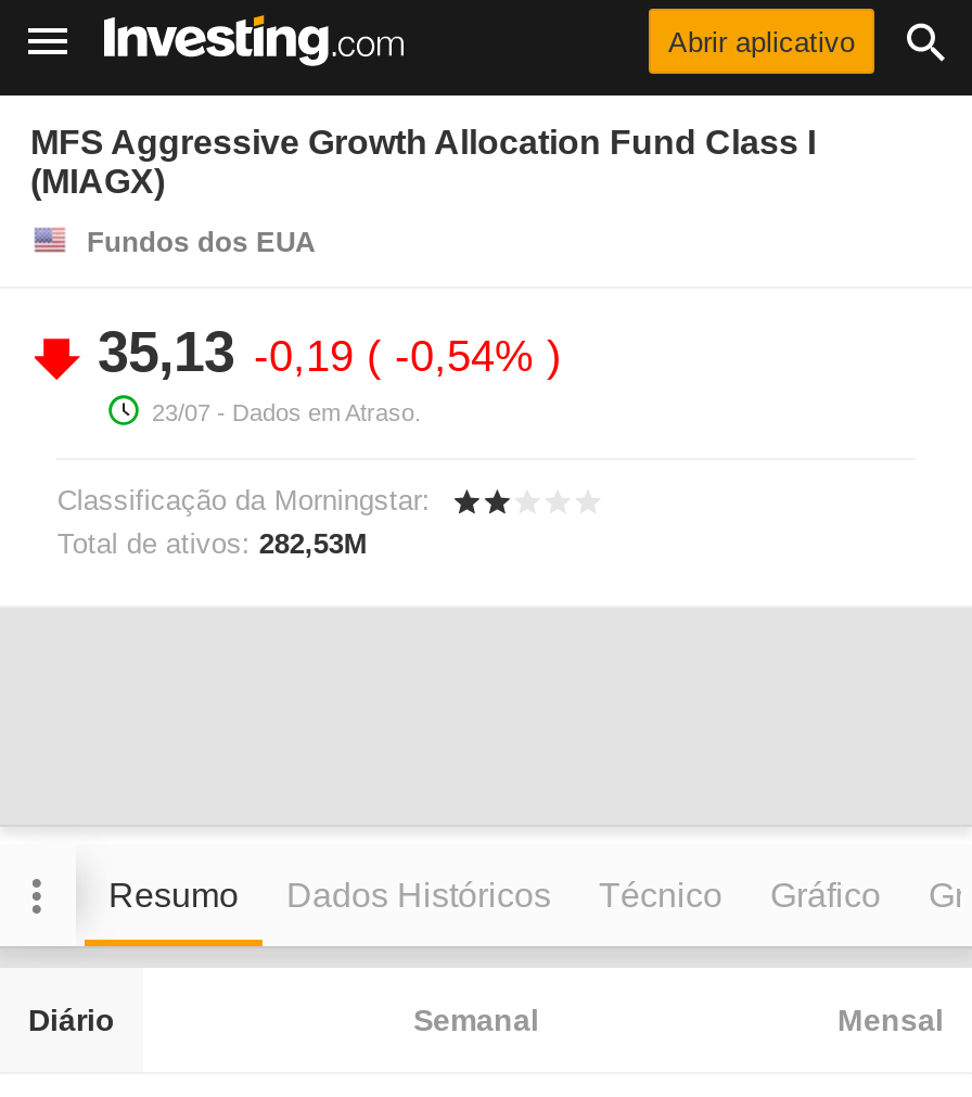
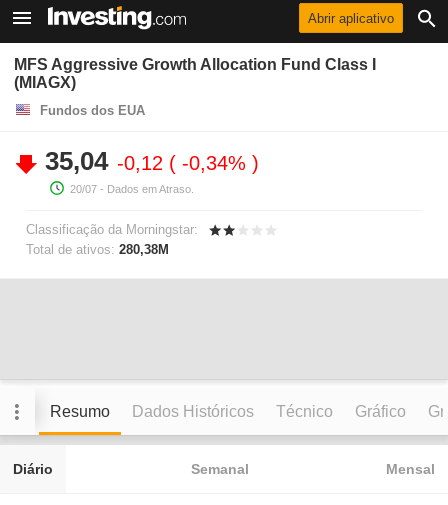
- 35,13 -0,19 -0,54%
+ 35,04 -0,12 -0,34%

- 23/07 - Dados em Atraso.
+ 20/07 - Dados em Atraso.

- Total de ativos: 282,53M
+ Total de ativos: 280,38M
